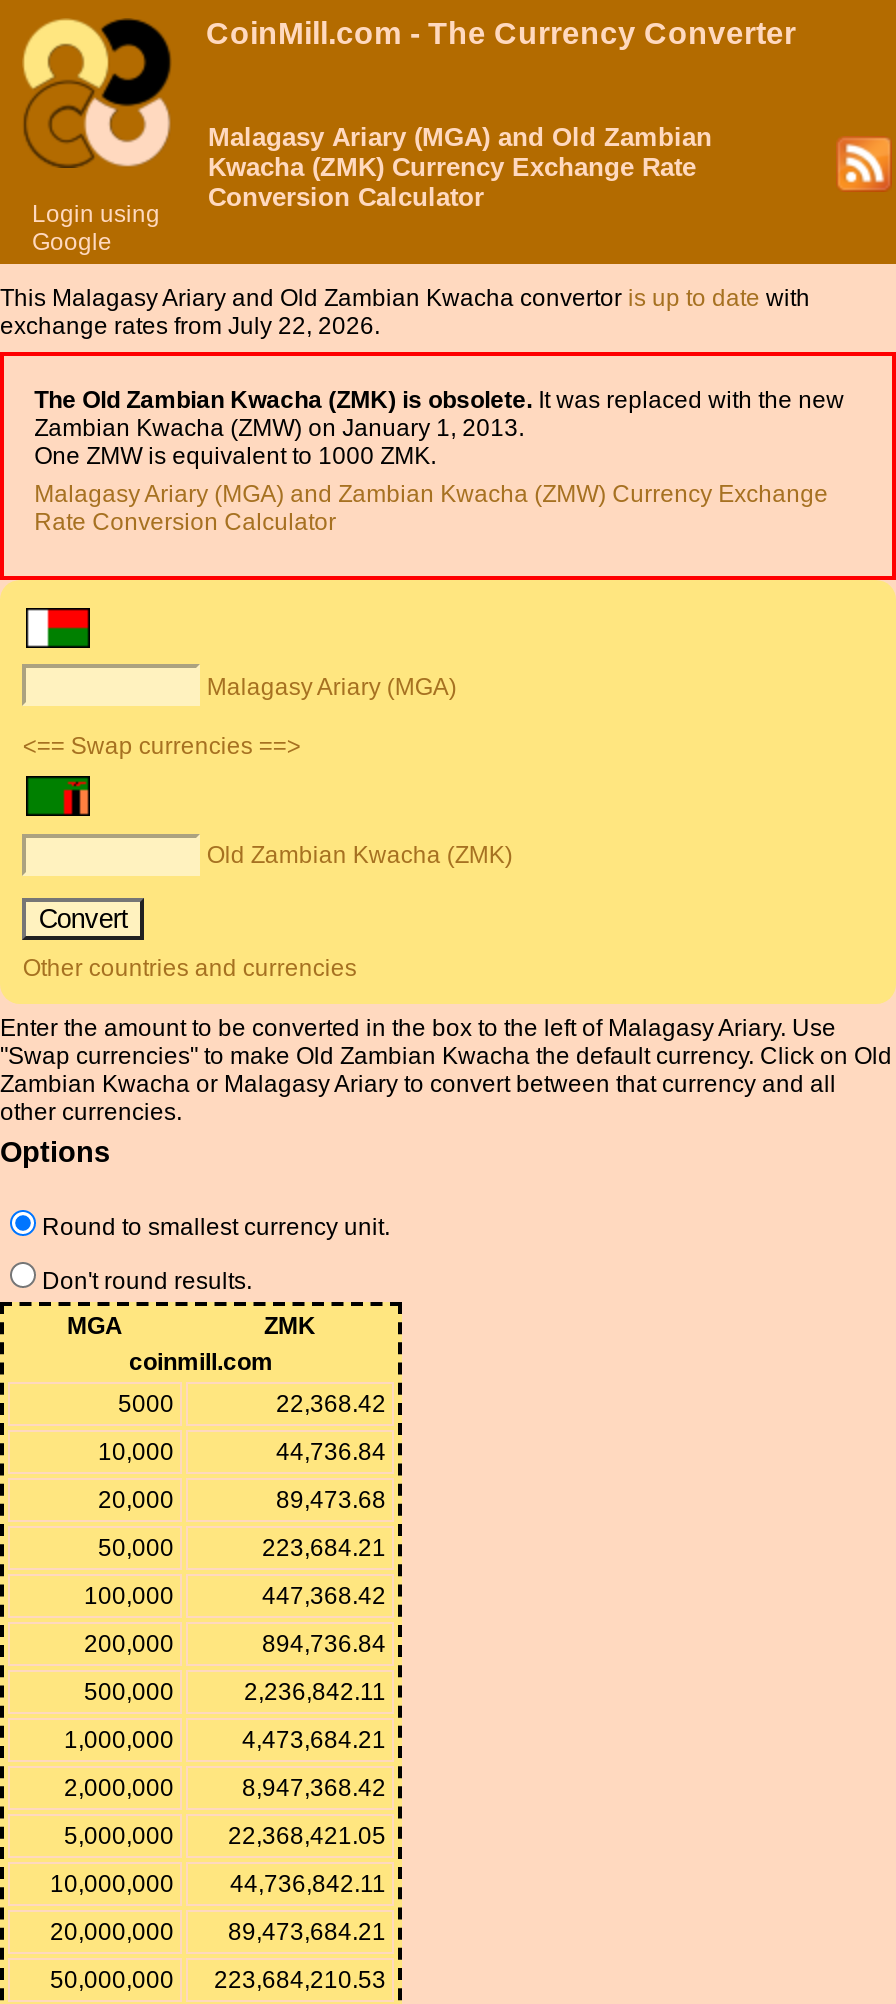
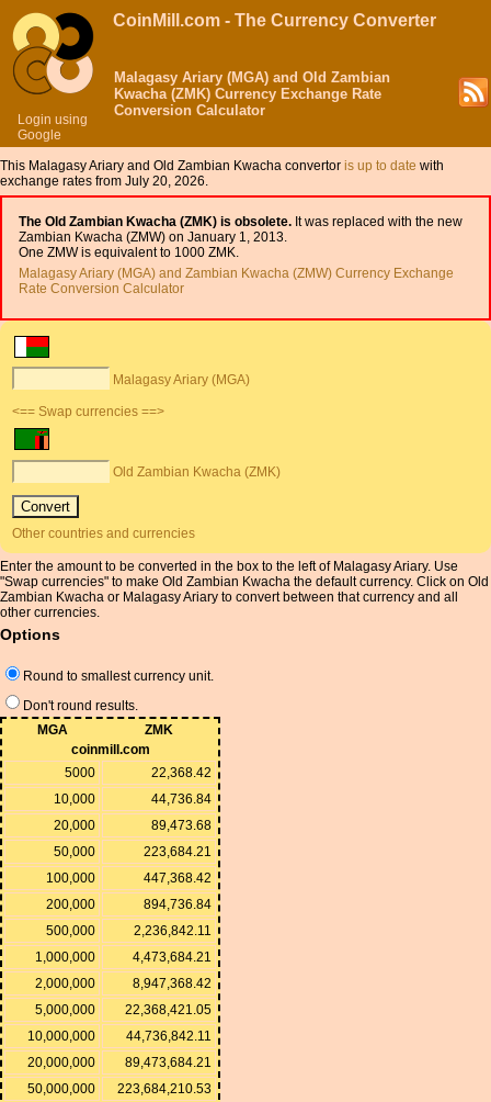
- exchange rates from July 22, 2026.
+ exchange rates from July 20, 2026.
